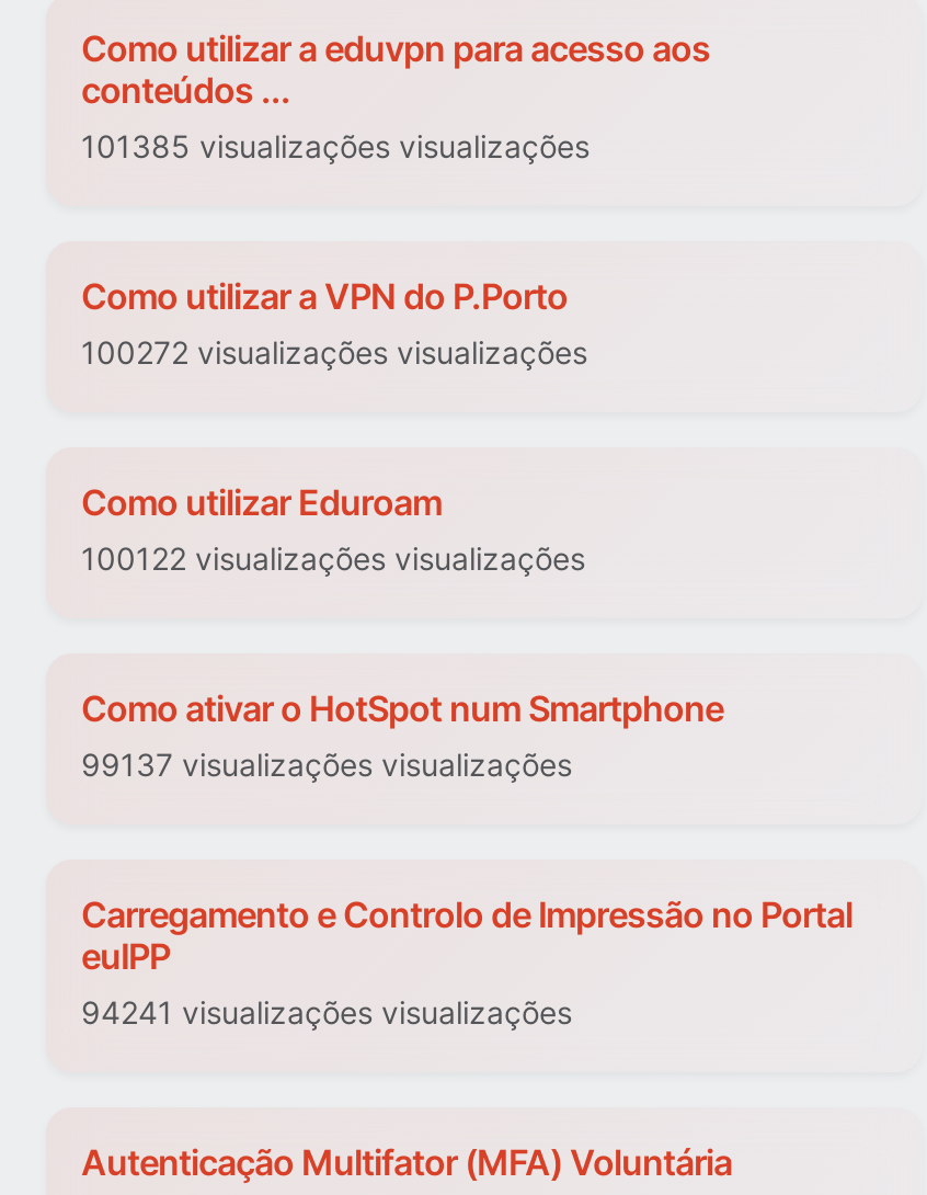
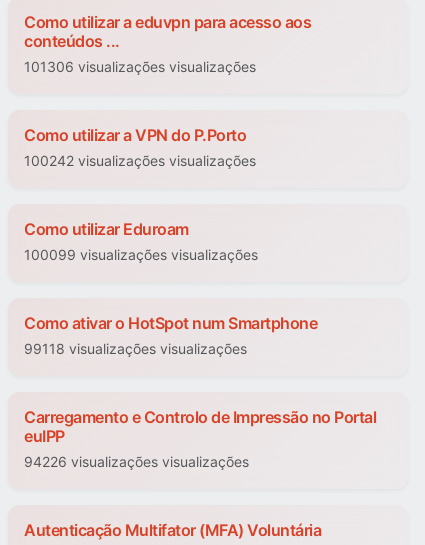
- 101385 visualizações visualizações
+ 101306 visualizações visualizações

- 100272 visualizações visualizações
+ 100242 visualizações visualizações

- 100122 visualizações visualizações
+ 100099 visualizações visualizações

- 99137 visualizações visualizações
+ 99118 visualizações visualizações

- 94241 visualizações visualizações
+ 94226 visualizações visualizações
